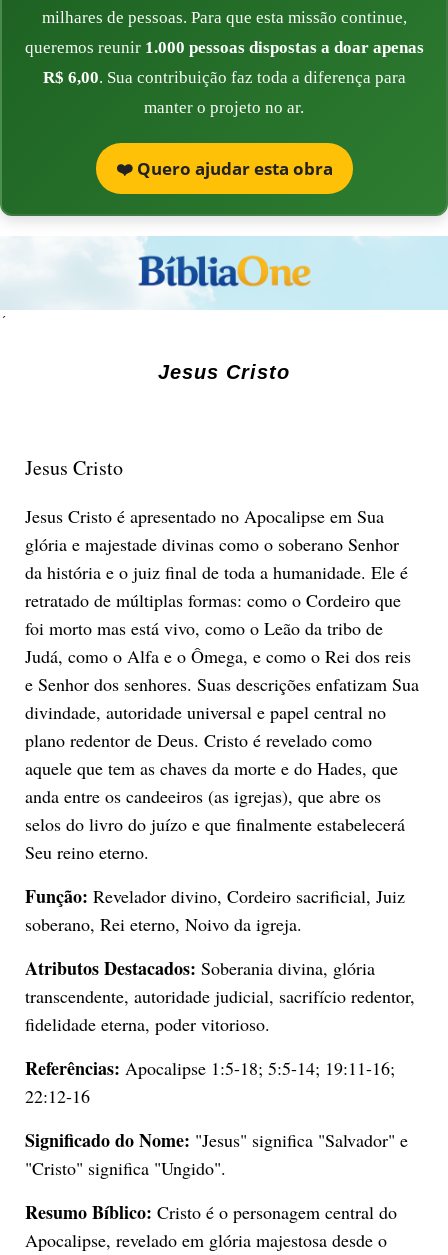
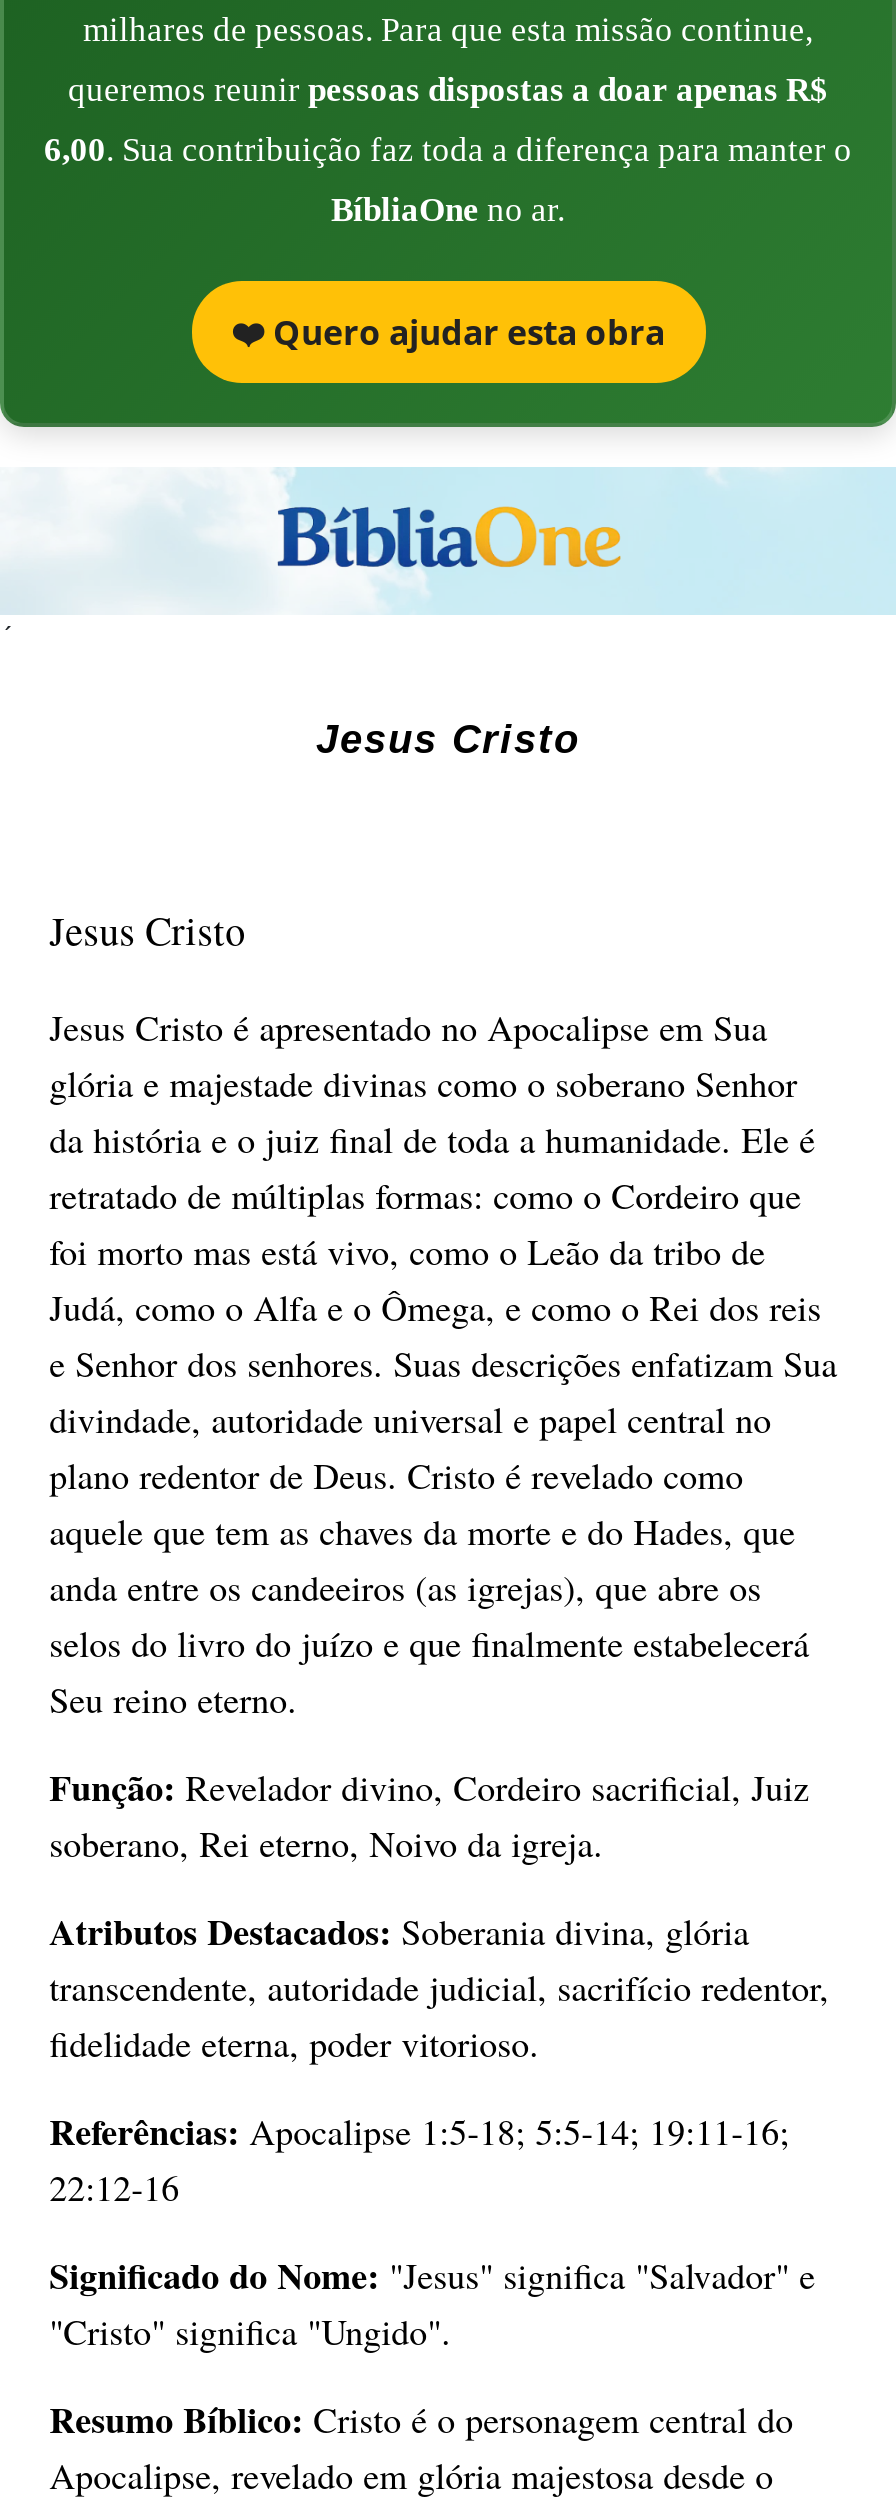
- queremos reunir 1.000 pessoas dispostas a doar apenas
+ queremos reunir pessoas dispostas a doar apenas R$

- R$ 6,00. Sua contribuição faz toda a diferença para
+ 6,00. Sua contribuição faz toda a diferença para manter o

- manter o projeto no ar.
+ BíbliaOne no ar.
